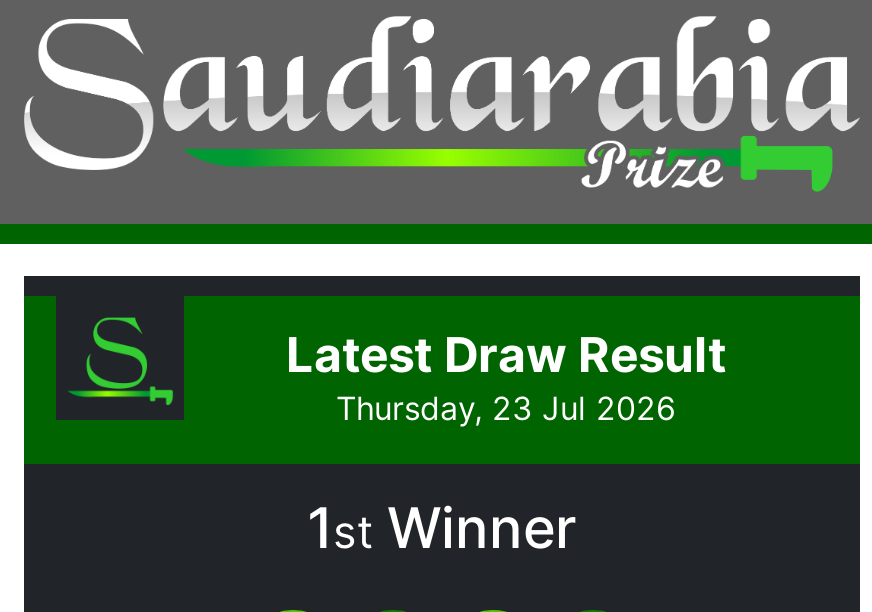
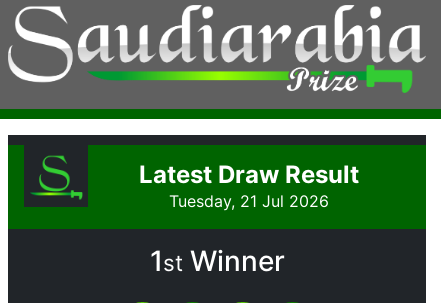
- Thursday, 23 Jul 2026
+ Tuesday, 21 Jul 2026
